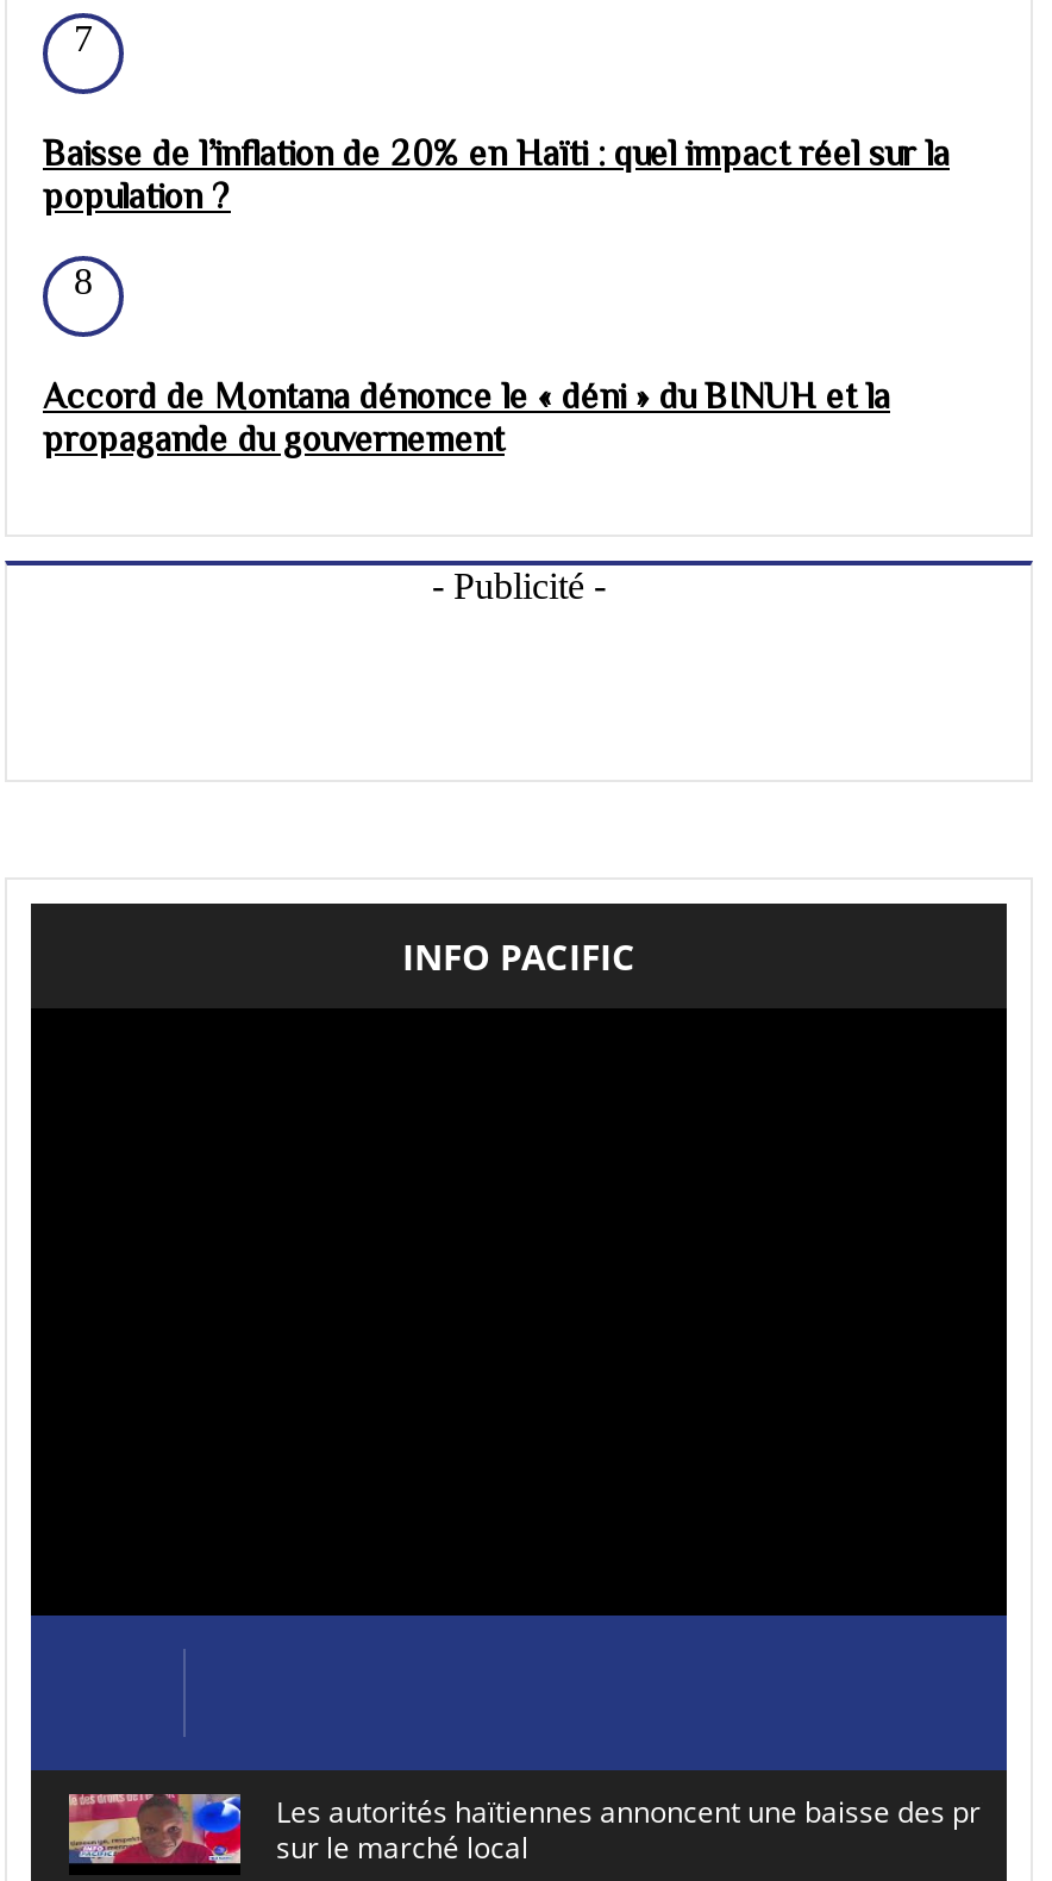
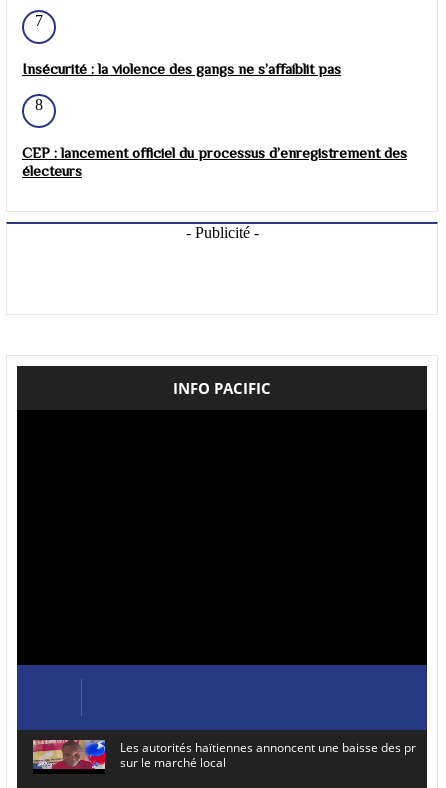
- Baisse de l’inflation de 20% en Haïti : quel impact réel sur la
- population ?
+ Insécurité : la violence des gangs ne s’affaiblit pas

- Accord de Montana dénonce le « déni » du BINUH et la
- propagande du gouvernement
+ CEP : lancement officiel du processus d’enregistrement des
+ électeurs
